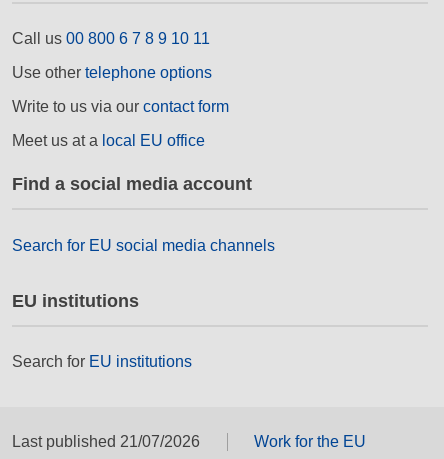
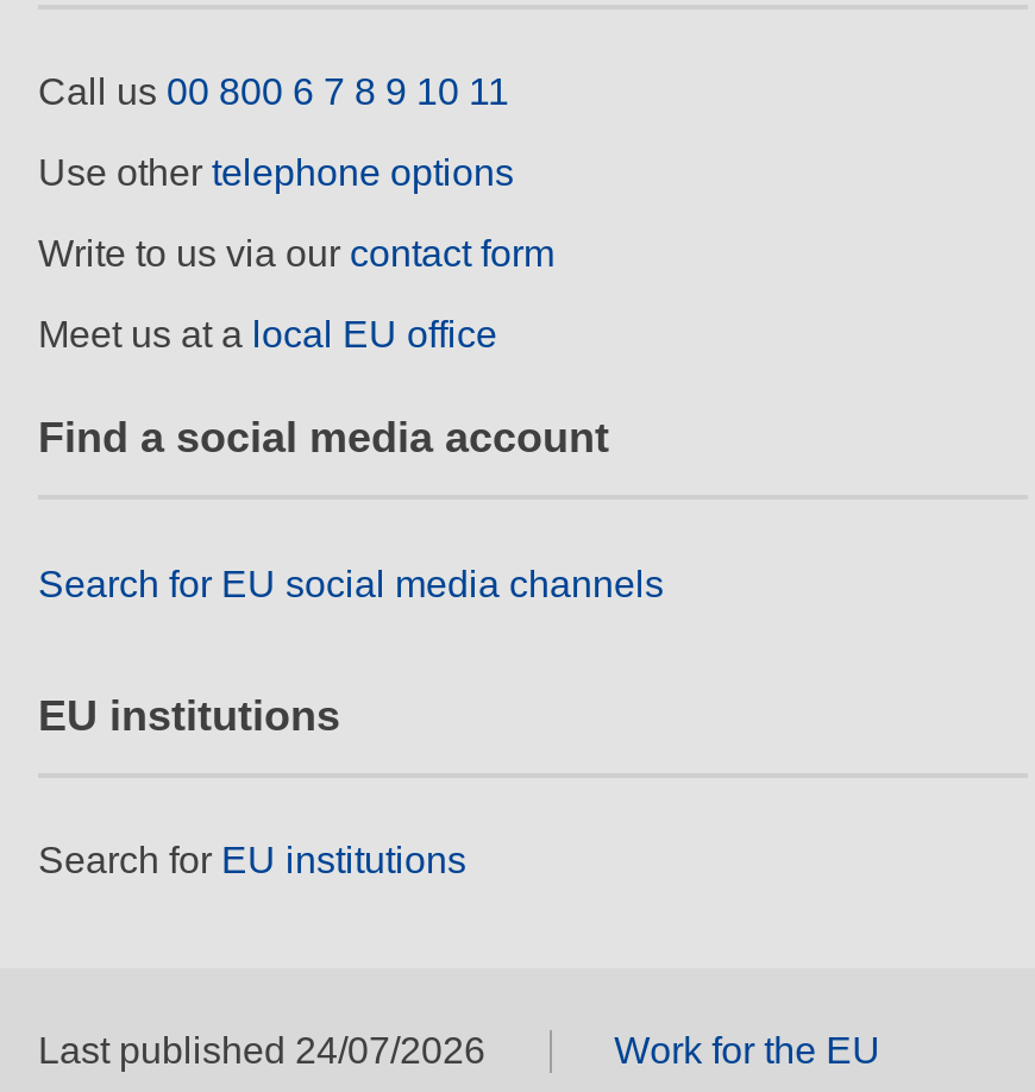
- Last published 21/07/2026
+ Last published 24/07/2026
